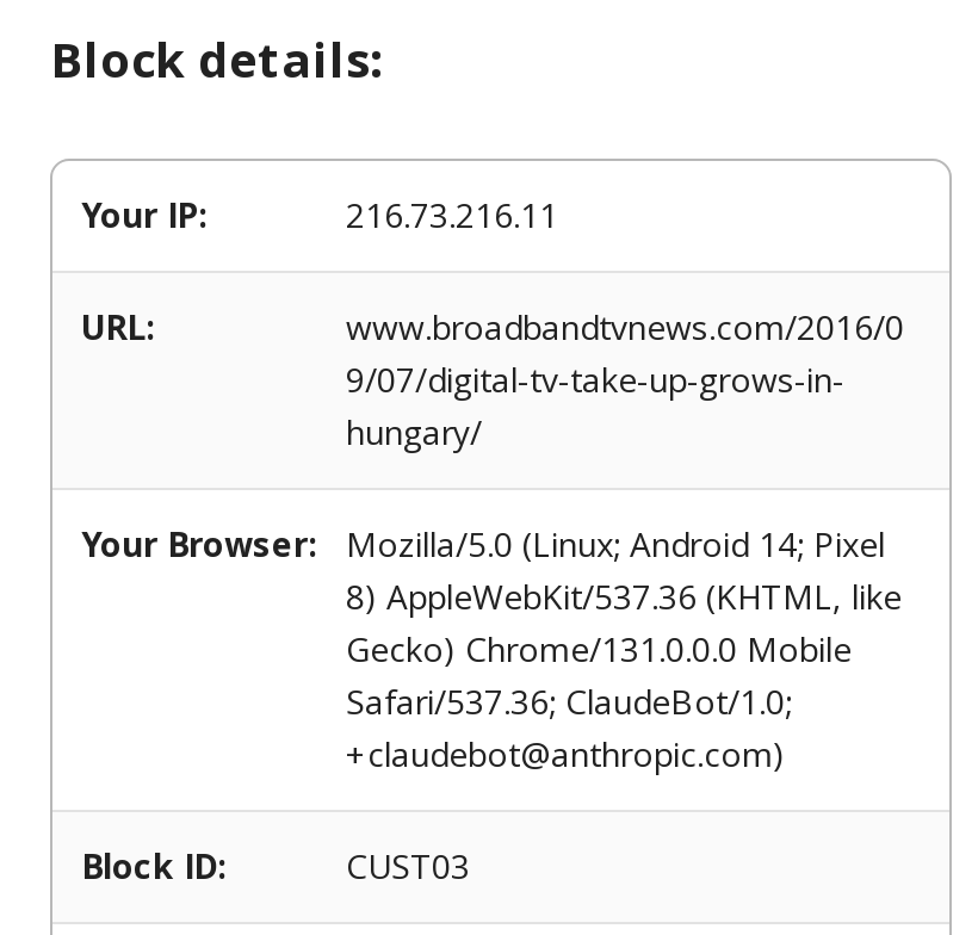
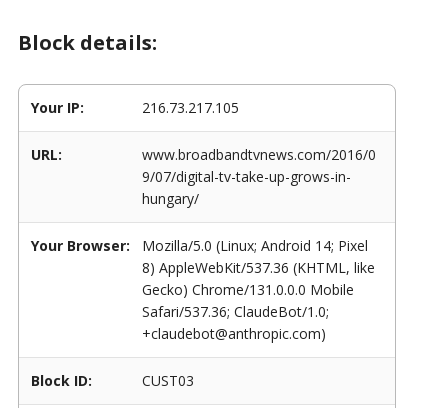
- 216.73.216.11
+ 216.73.217.105
